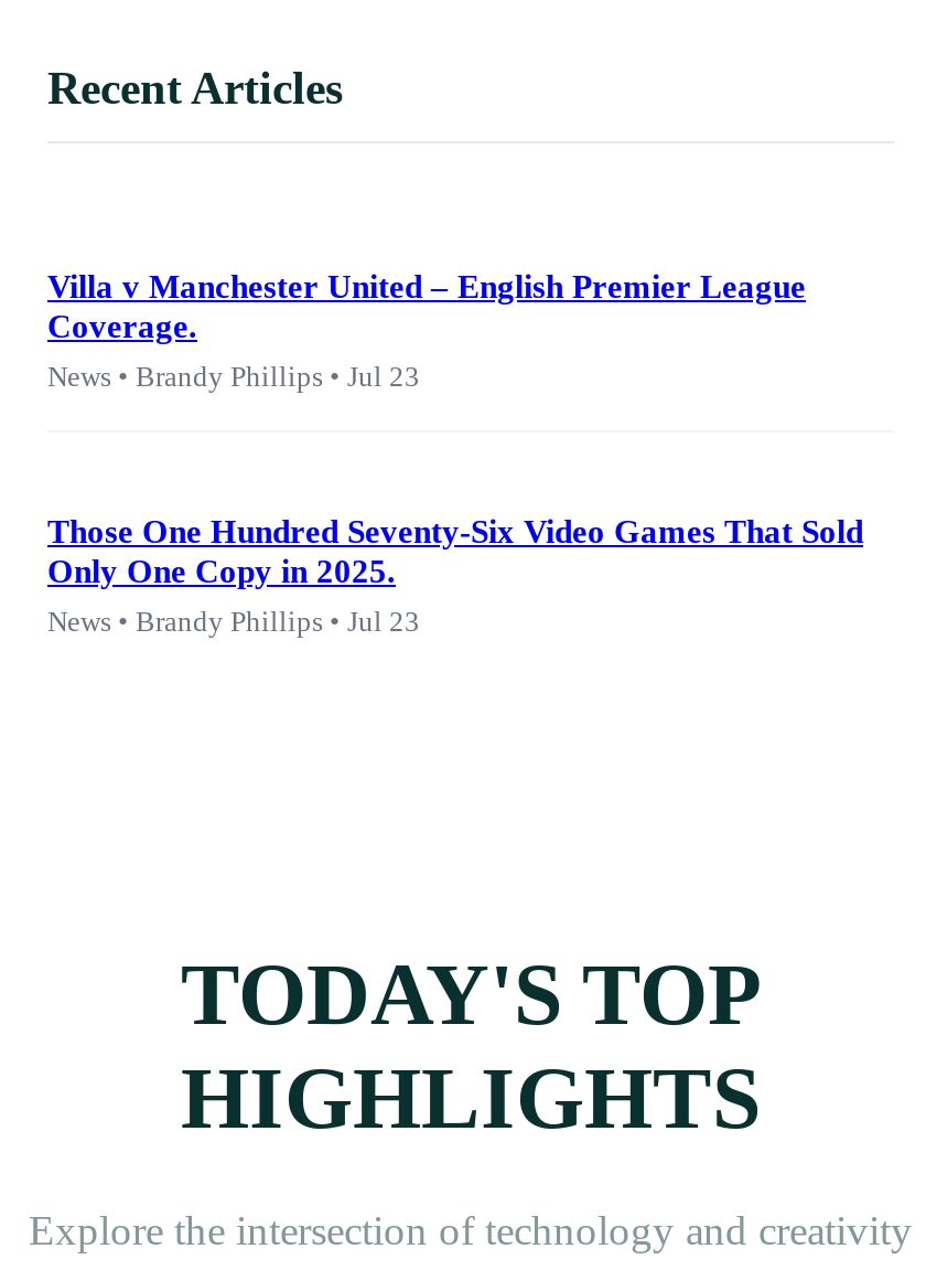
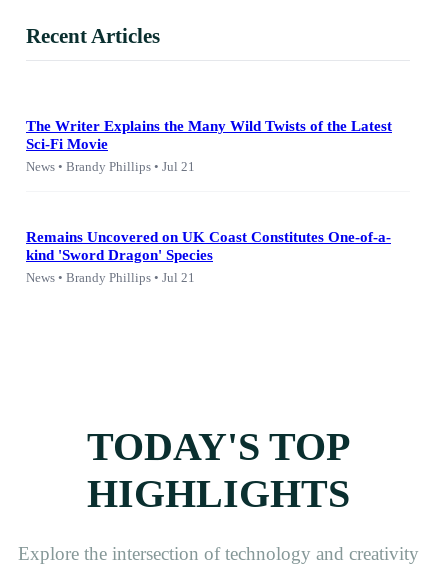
- Villa v Manchester United – English Premier League
- Coverage.
+ The Writer Explains the Many Wild Twists of the Latest
+ Sci-Fi Movie

- News • Brandy Phillips • Jul 23
+ News • Brandy Phillips • Jul 21

- Those One Hundred Seventy-Six Video Games That Sold
- Only One Copy in 2025.
+ Remains Uncovered on UK Coast Constitutes One-of-a-
+ kind 'Sword Dragon' Species

- News • Brandy Phillips • Jul 23
+ News • Brandy Phillips • Jul 21
